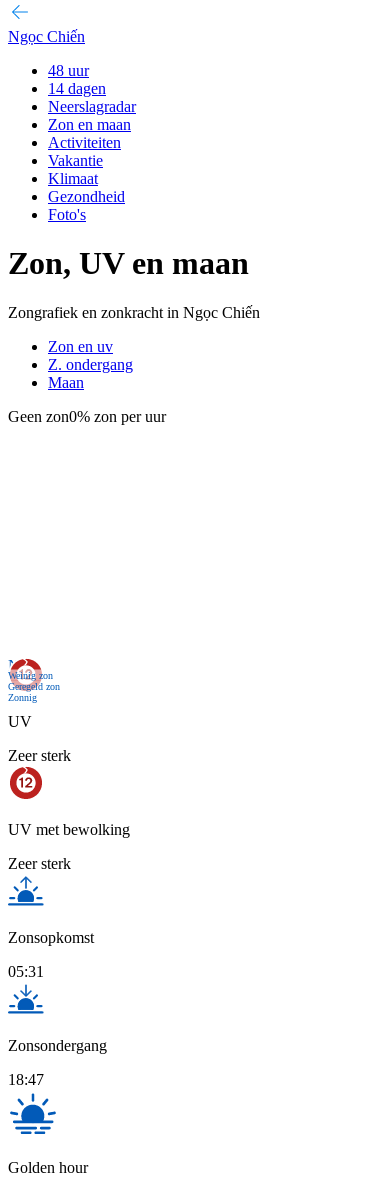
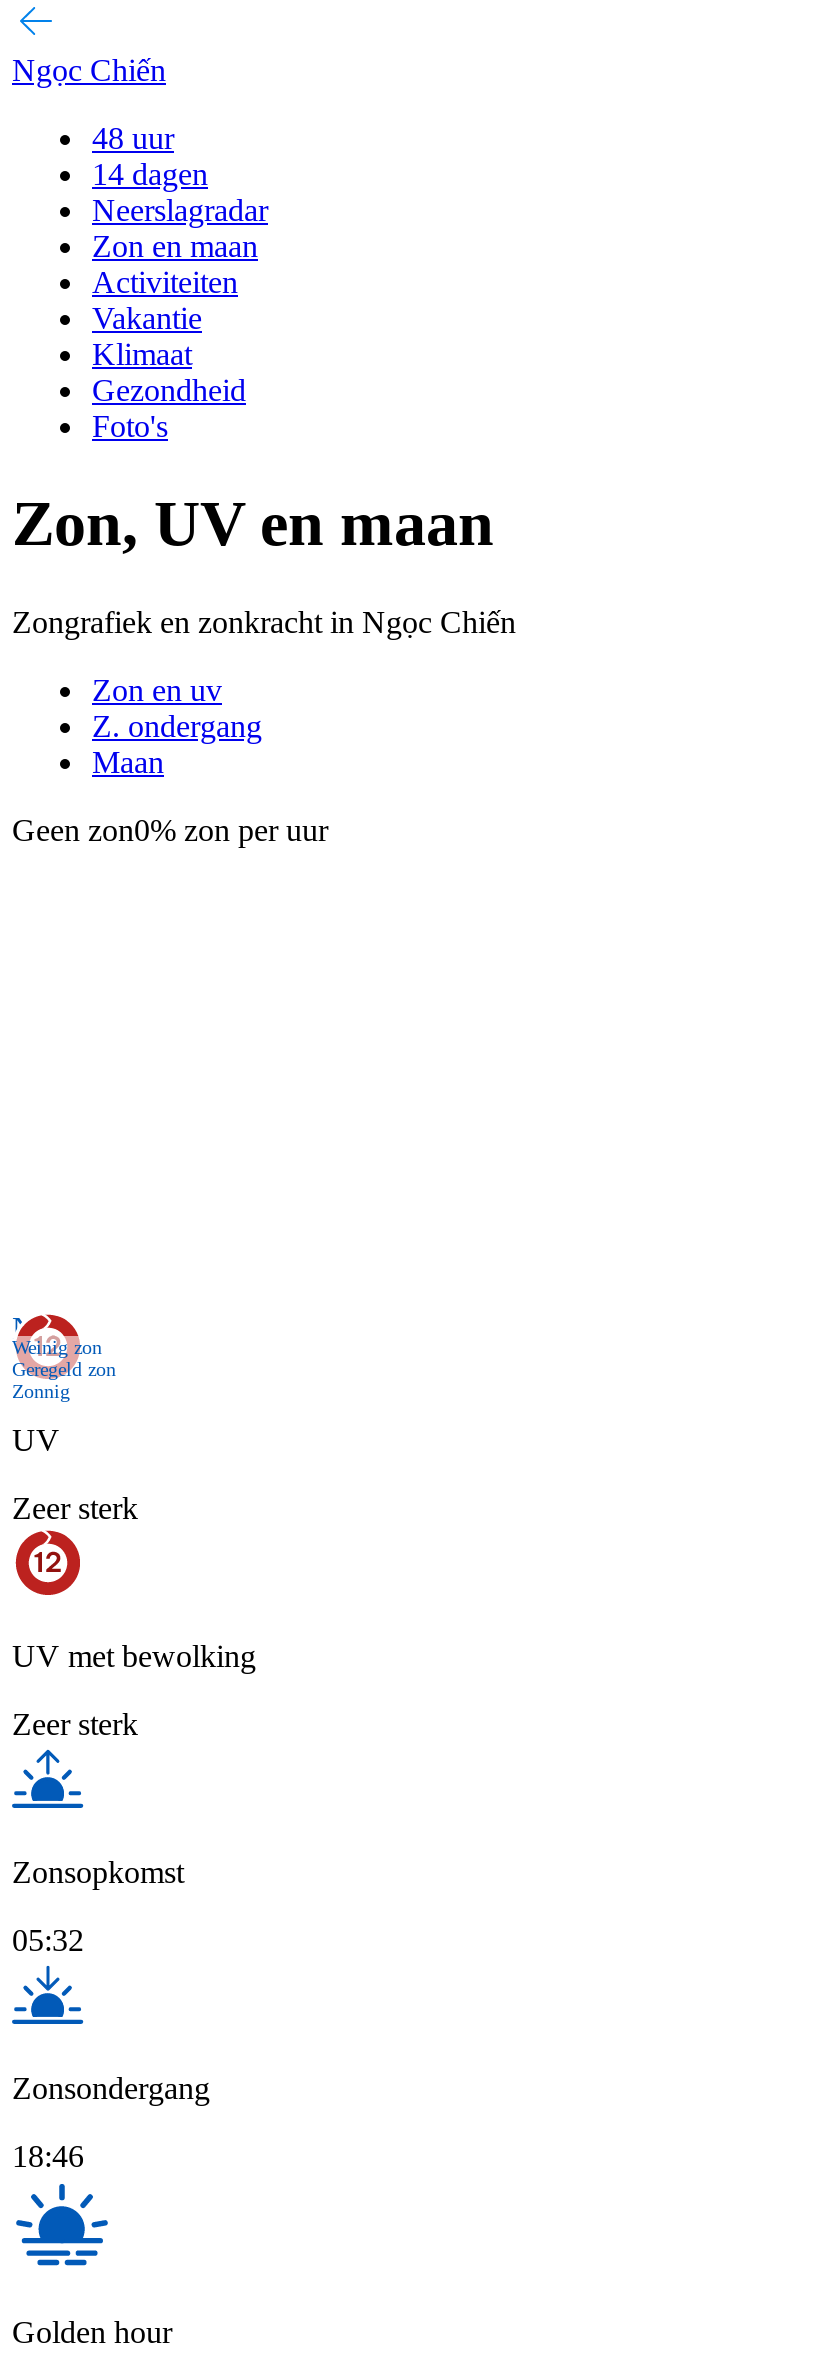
- 05:31
+ 05:32

- 18:47
+ 18:46
